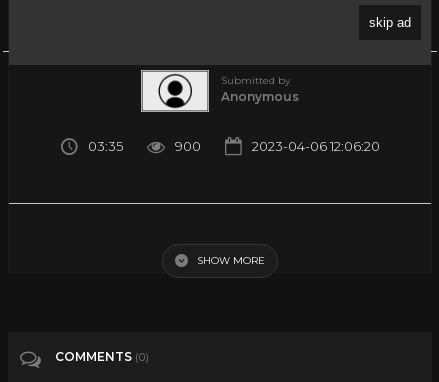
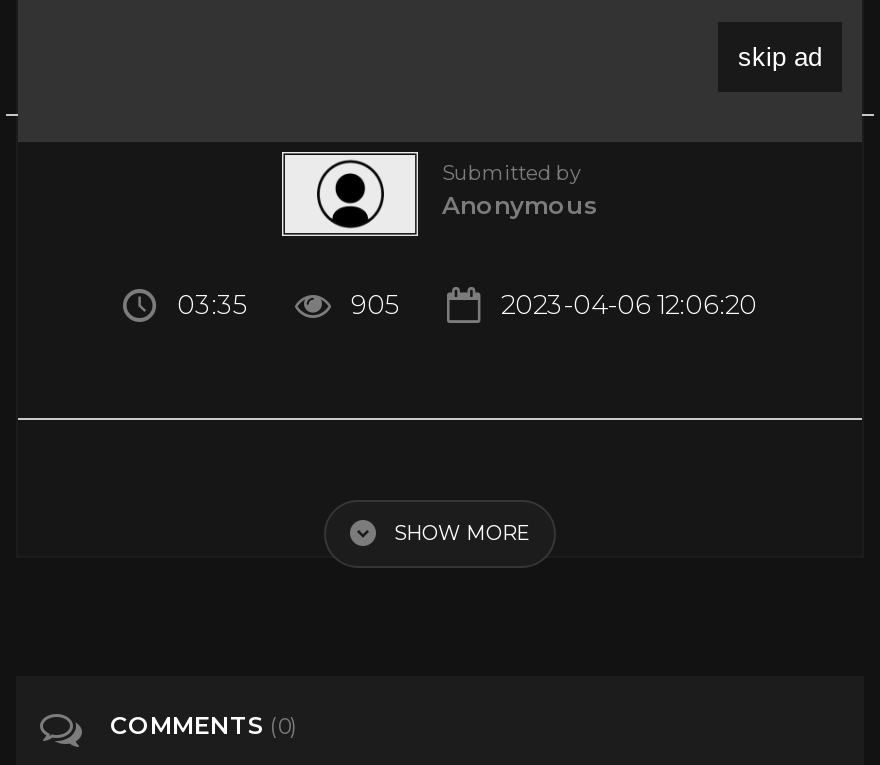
- 900
+ 905
